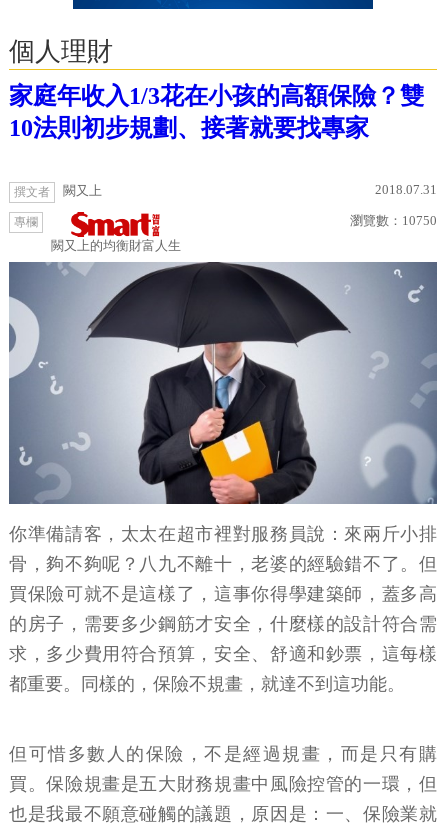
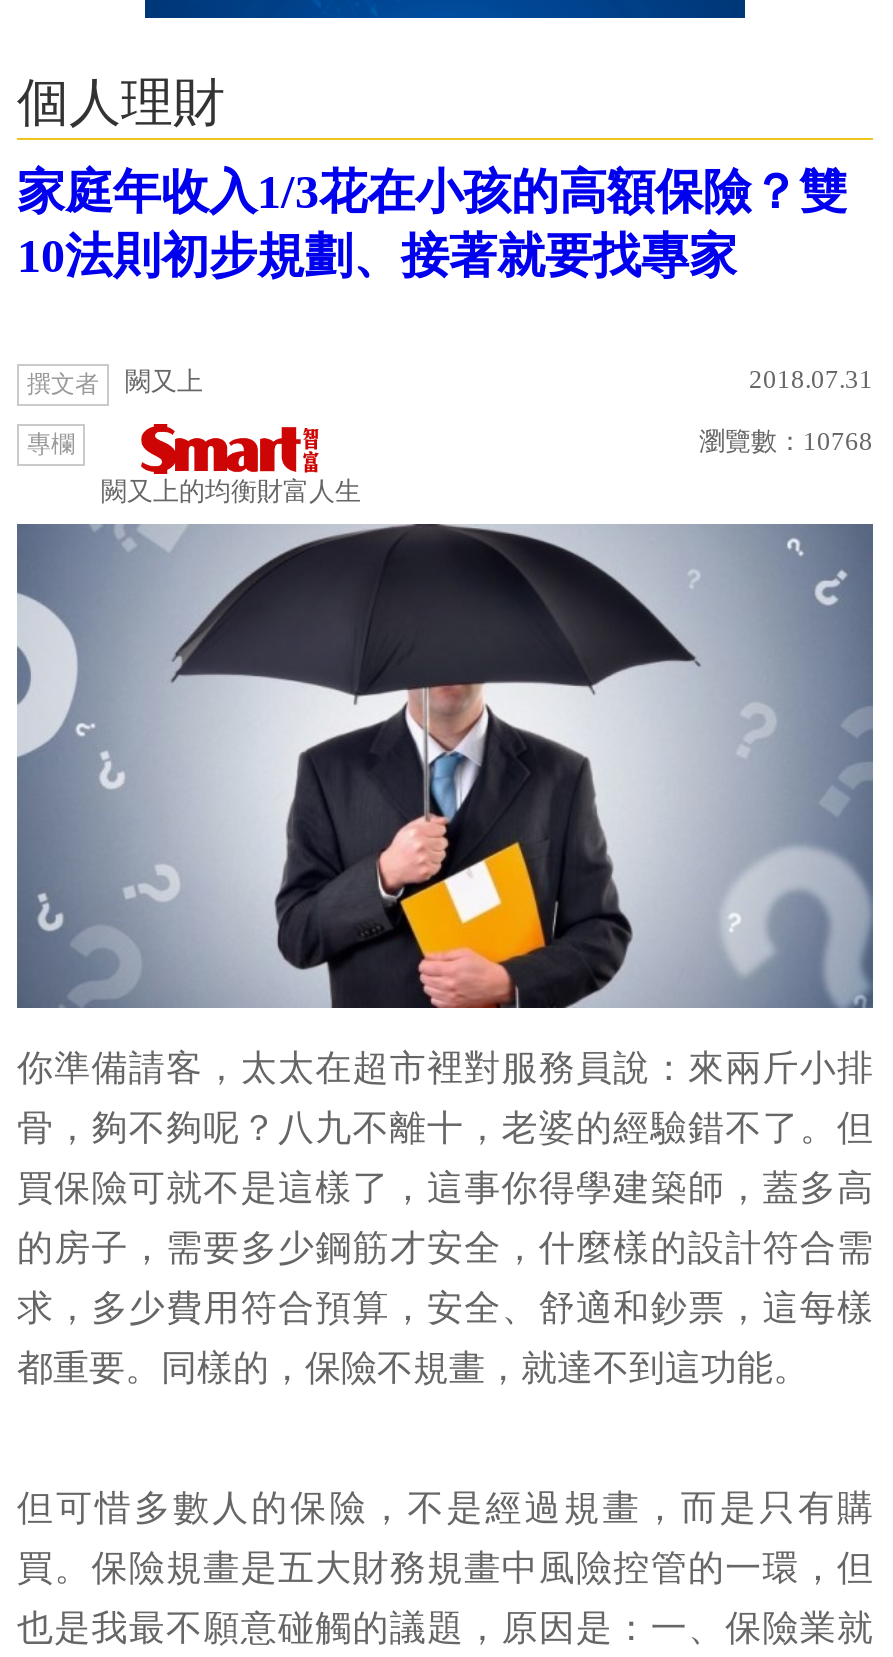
- 瀏覽數：10750
+ 瀏覽數：10768
